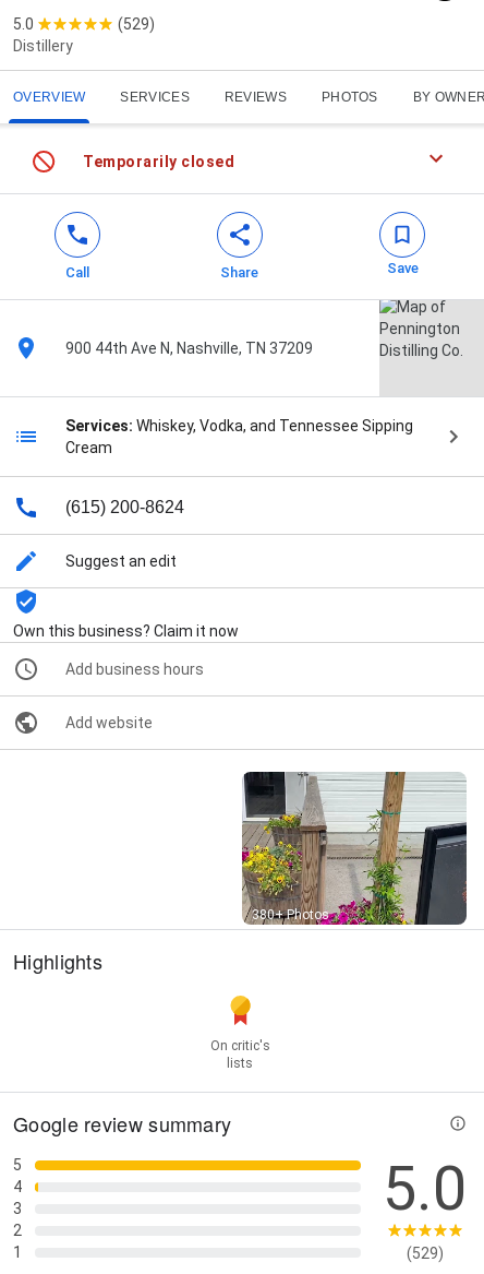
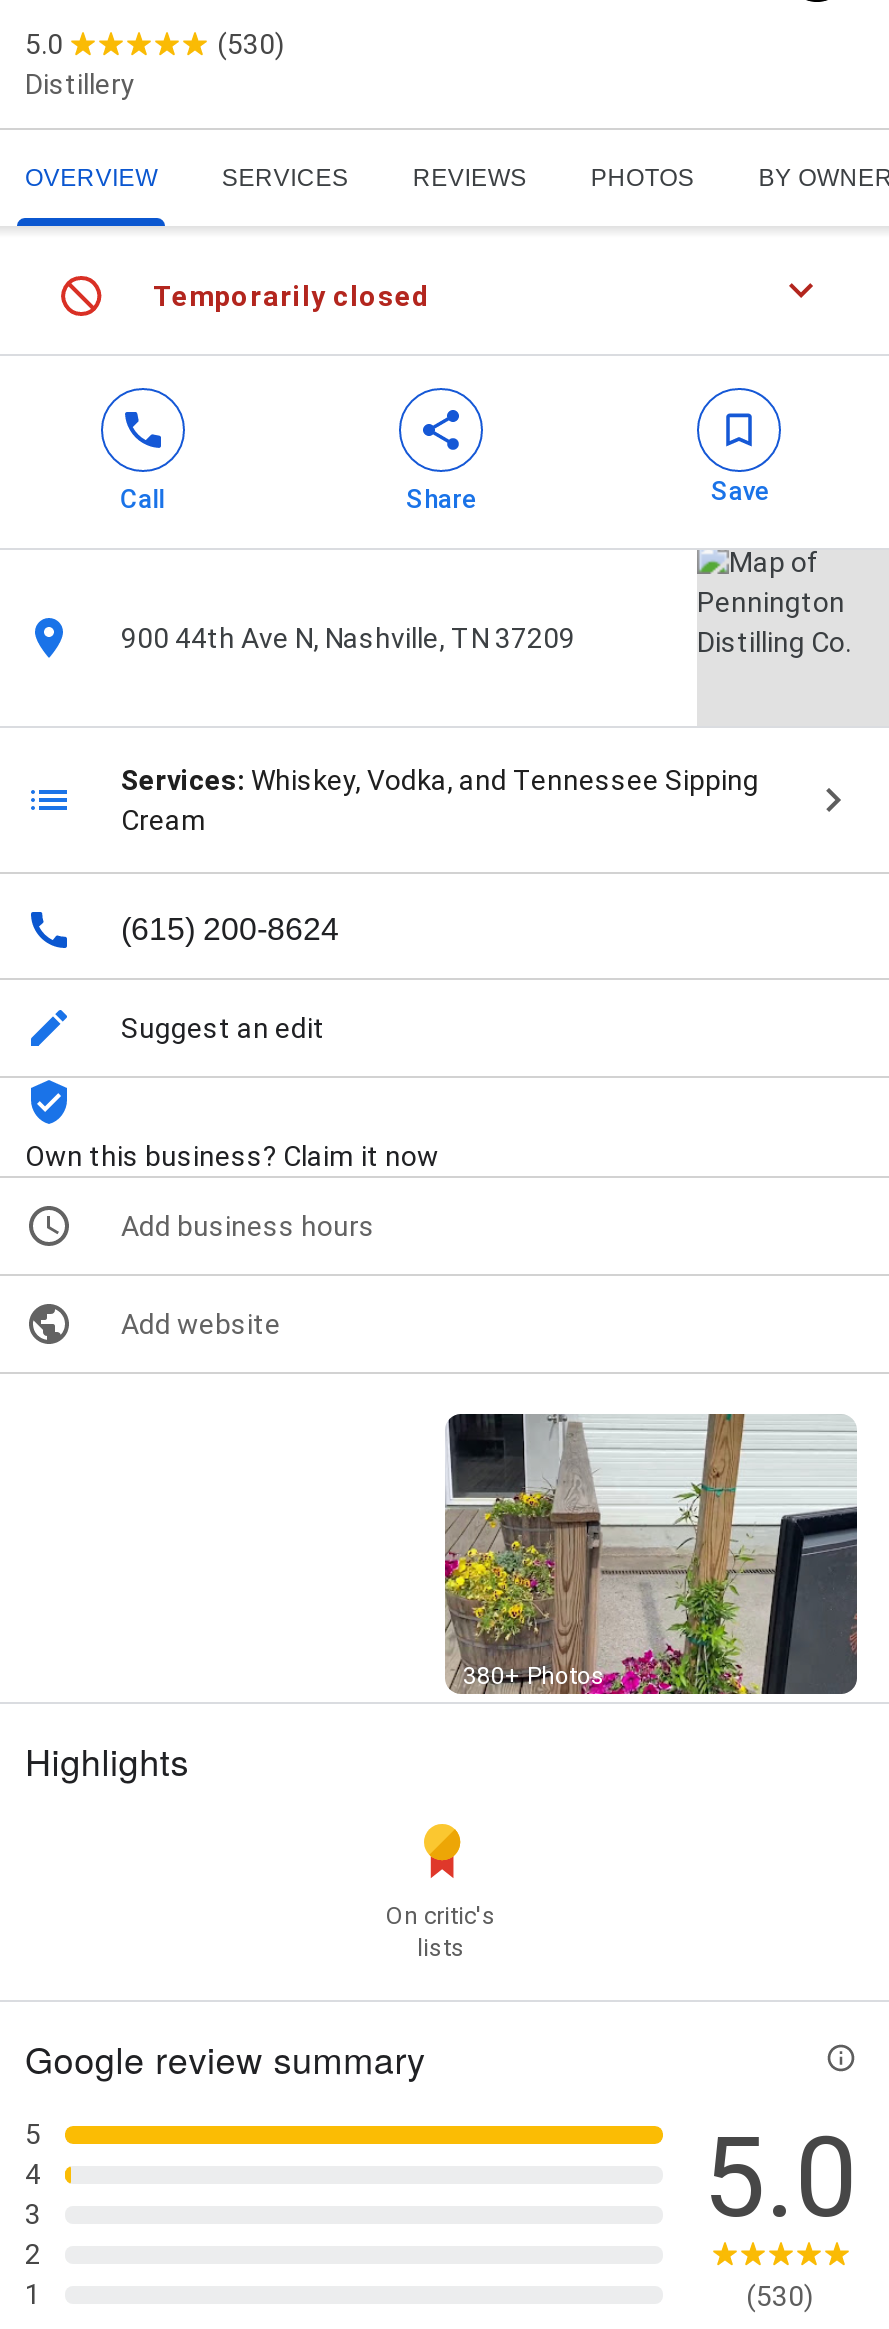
- (529)
+ (530)

- (529)
+ (530)
